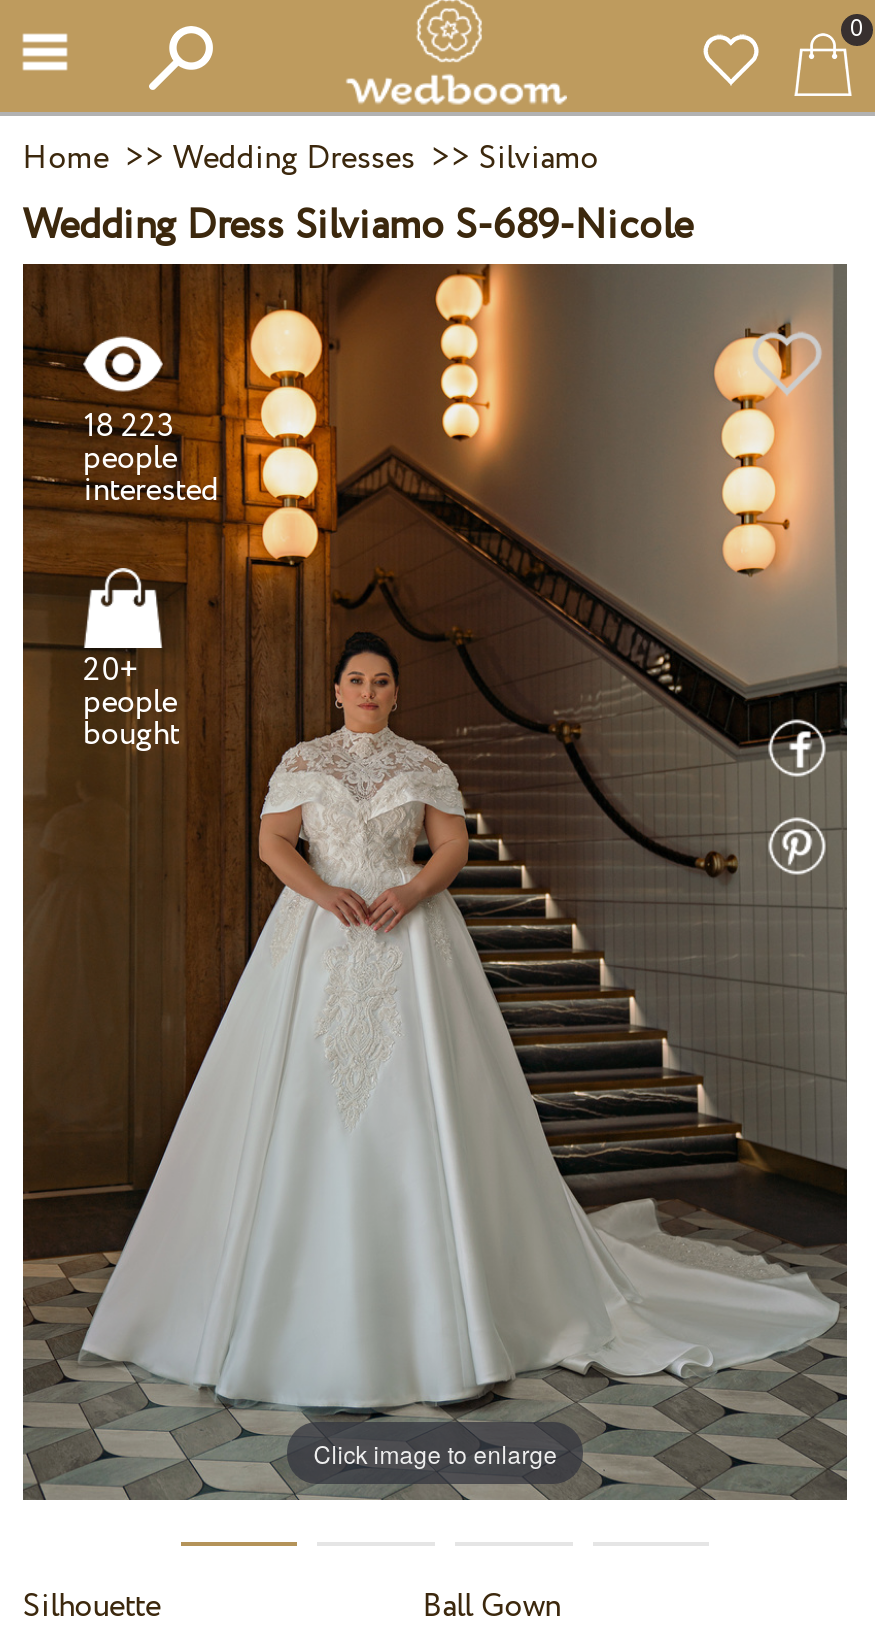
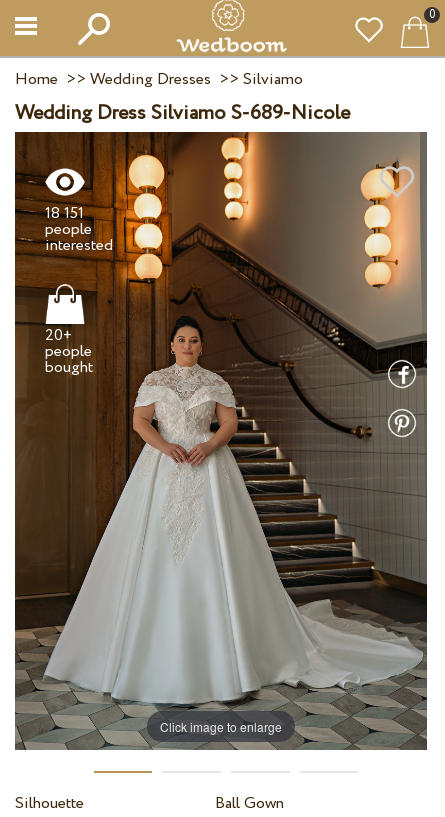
- 18 223
+ 18 151
